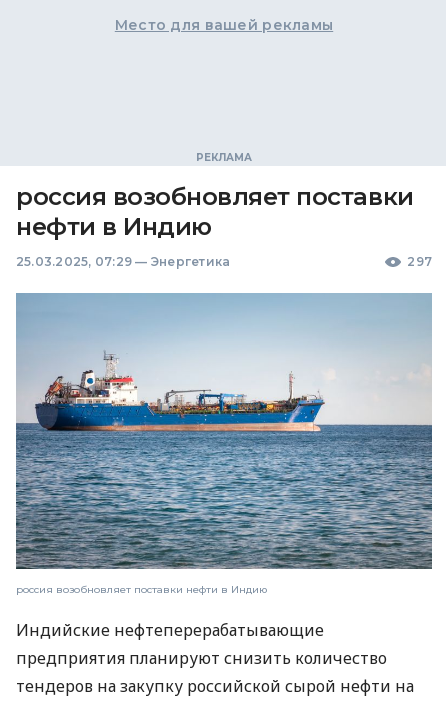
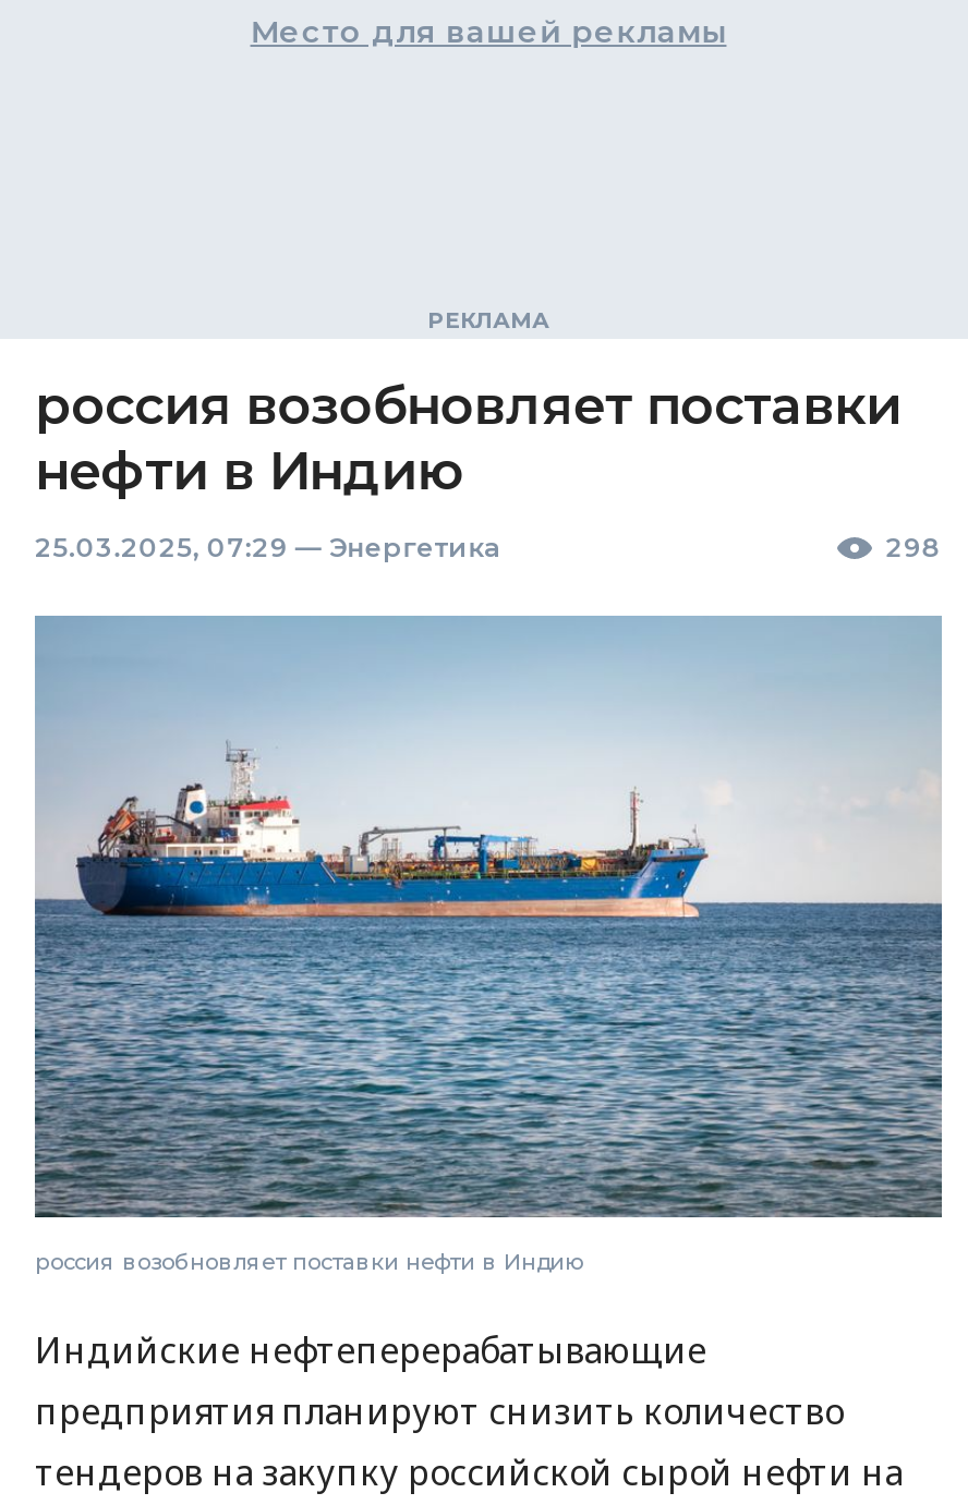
- 297
+ 298
